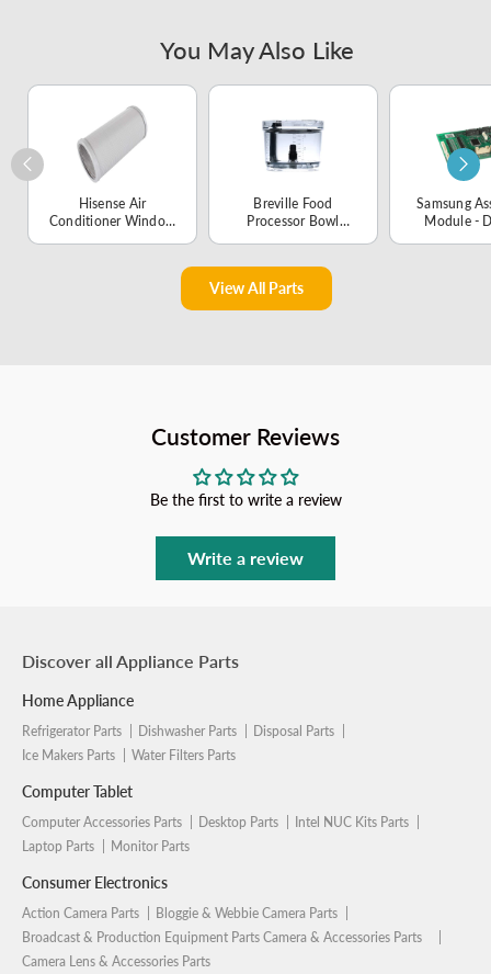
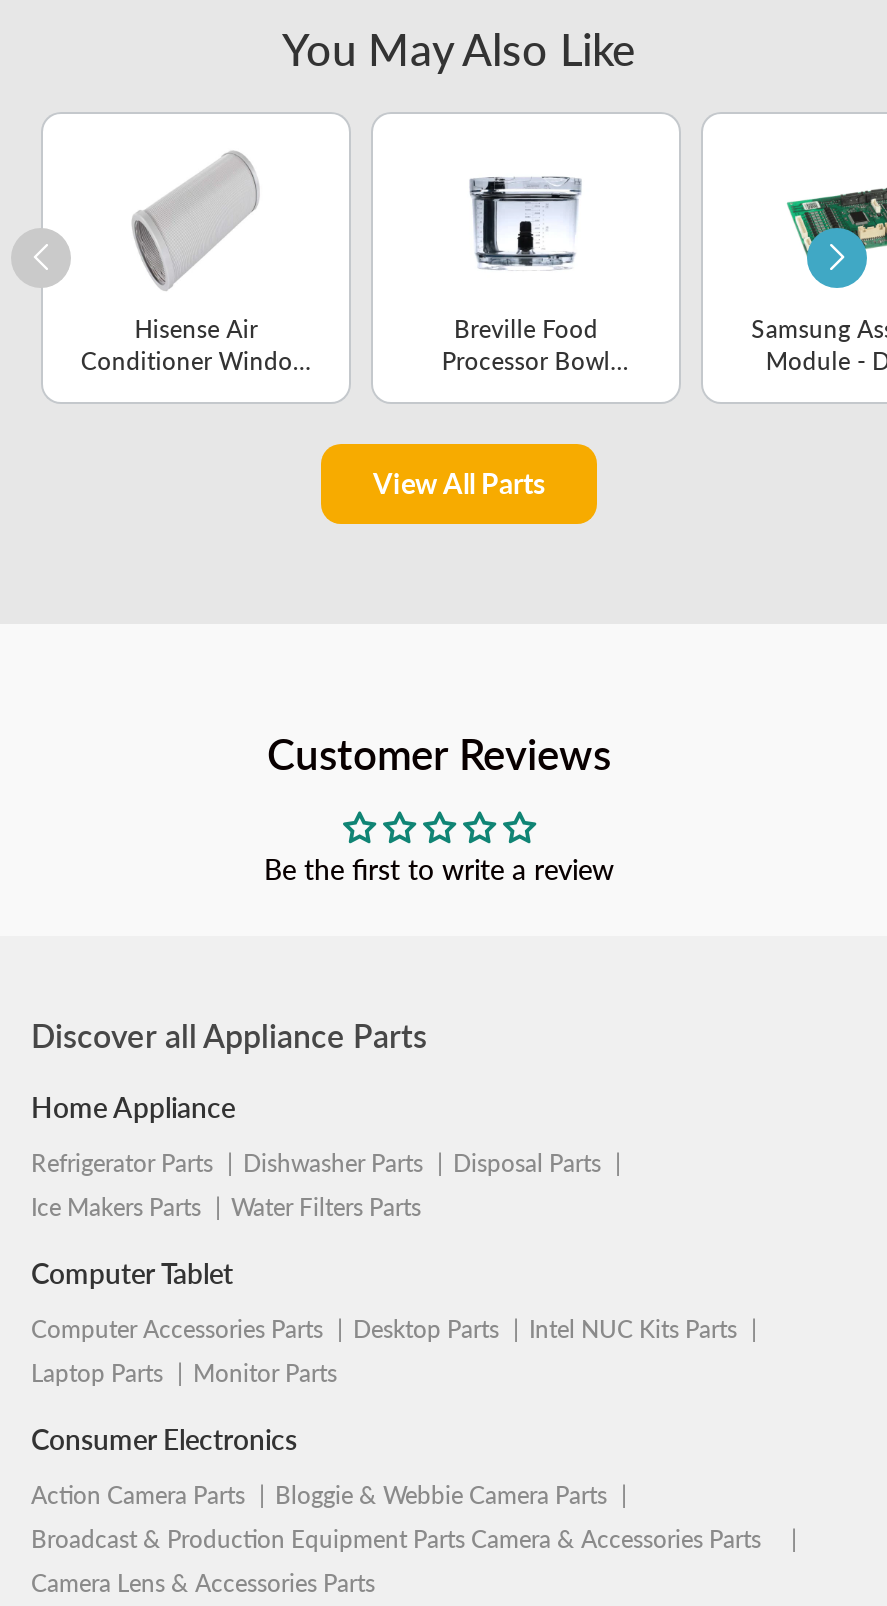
- Write a review
